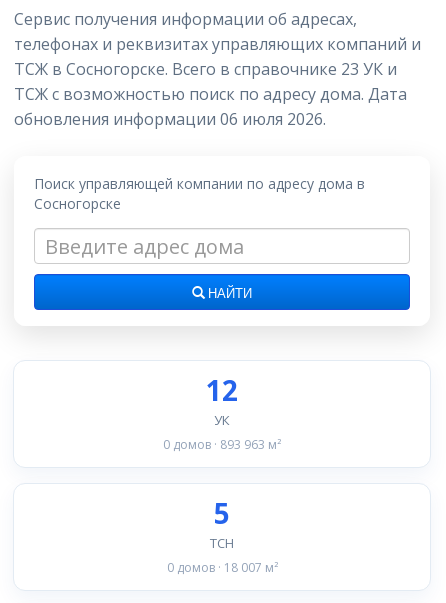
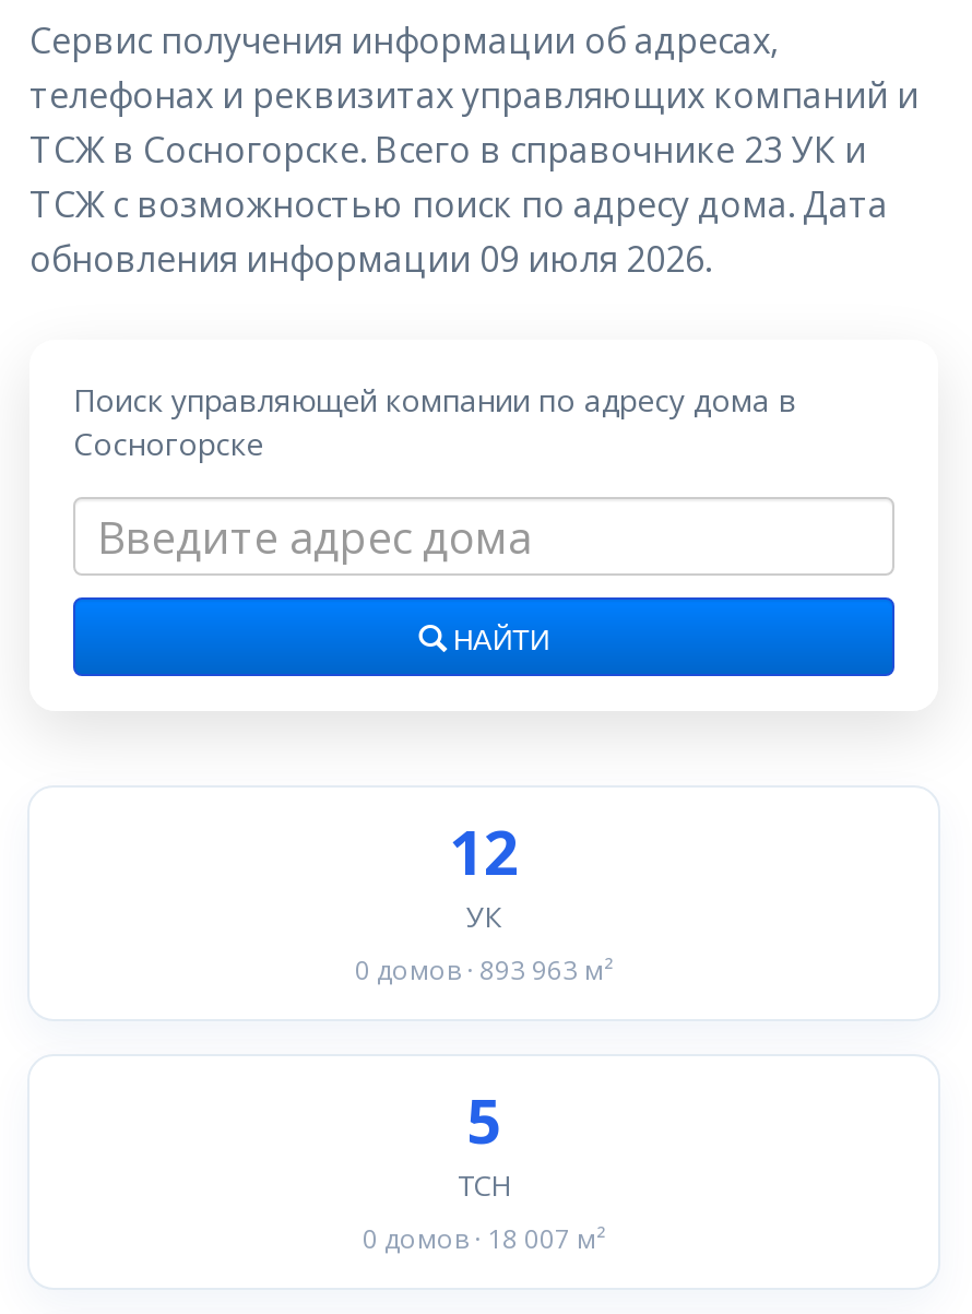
- обновления информации 06 июля 2026.
+ обновления информации 09 июля 2026.
